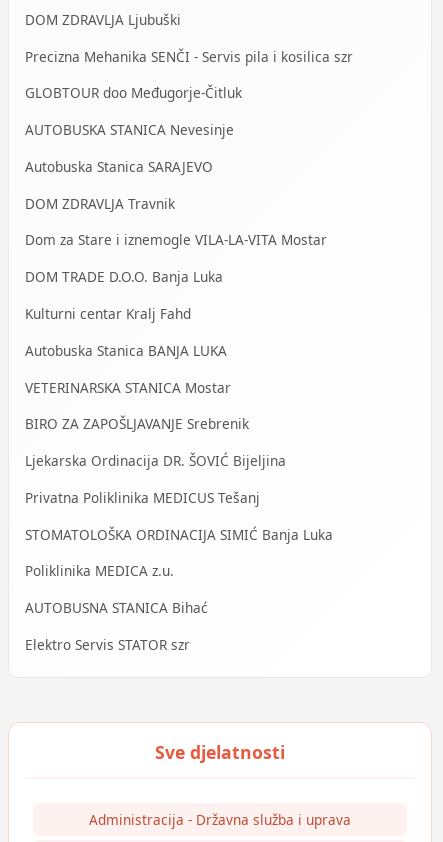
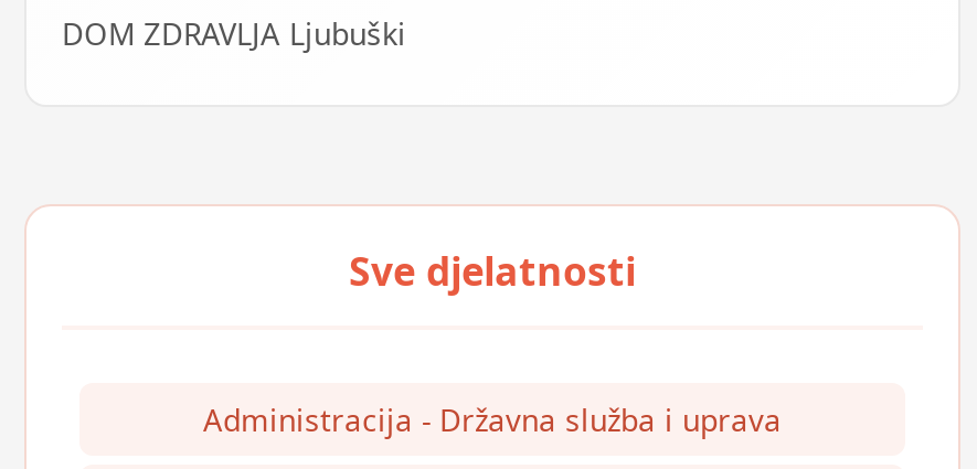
- Precizna Mehanika SENČI - Servis pila i kosilica szr
- GLOBTOUR doo Međugorje-Čitluk
- AUTOBUSKA STANICA Nevesinje
- Autobuska Stanica SARAJEVO
- DOM ZDRAVLJA Travnik
- Dom za Stare i iznemogle VILA-LA-VITA Mostar
- DOM TRADE D.O.O. Banja Luka
- Kulturni centar Kralj Fahd
- Autobuska Stanica BANJA LUKA
- VETERINARSKA STANICA Mostar
- BIRO ZA ZAPOŠLJAVANJE Srebrenik
- Ljekarska Ordinacija DR. ŠOVIĆ Bijeljina
- Privatna Poliklinika MEDICUS Tešanj
- STOMATOLOŠKA ORDINACIJA SIMIĆ Banja Luka
- Poliklinika MEDICA z.u.
- AUTOBUSNA STANICA Bihać
- Elektro Servis STATOR szr
